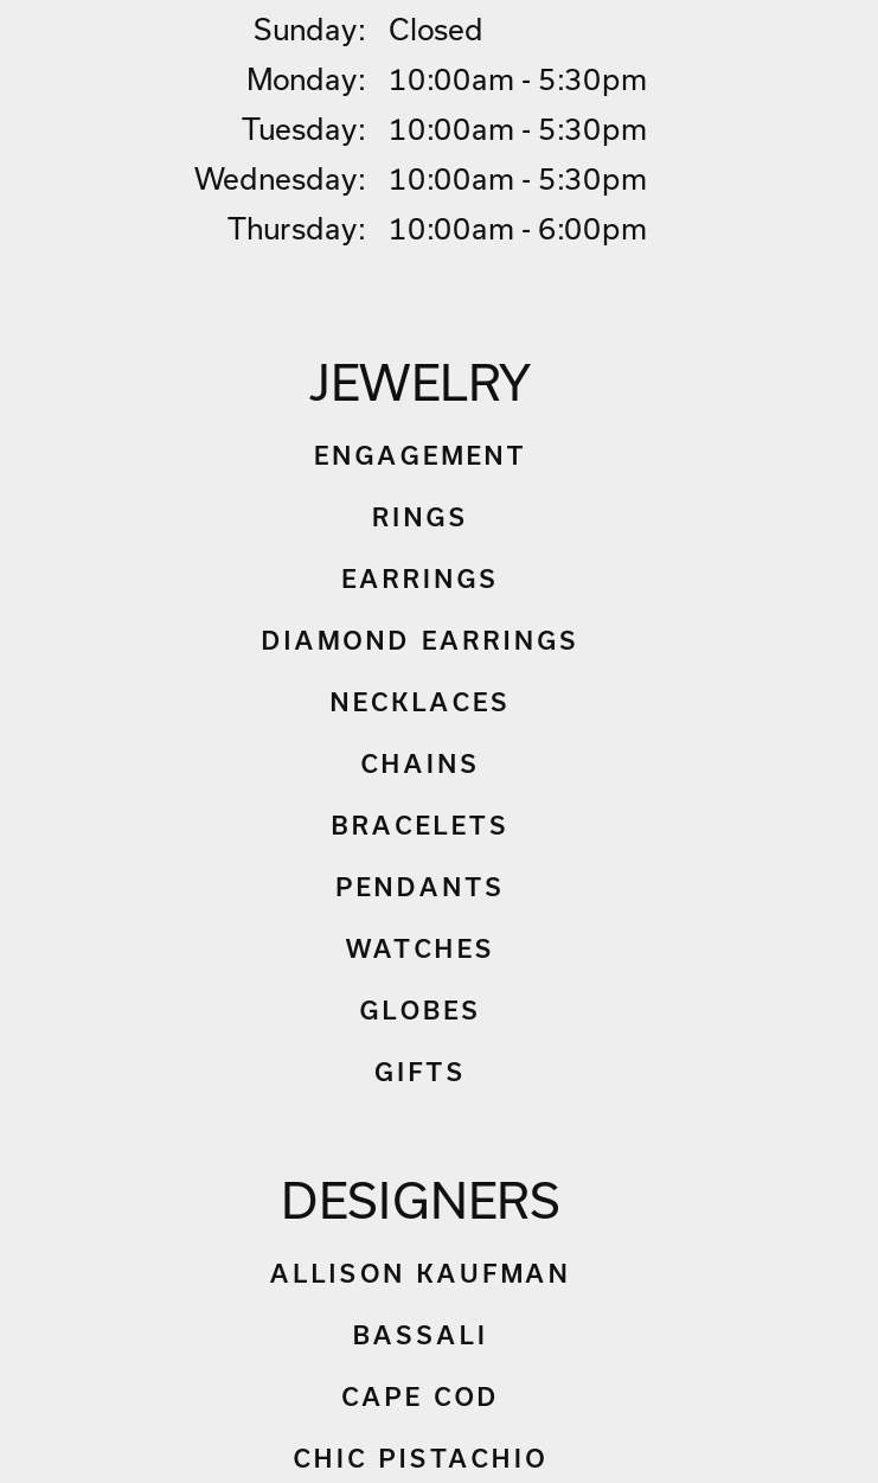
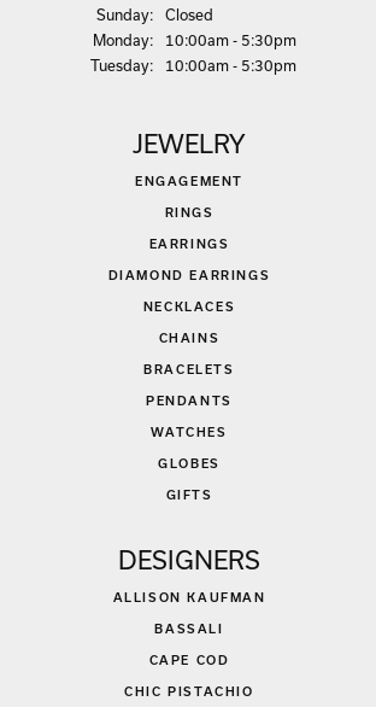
- Wednesday:
- 10:00am - 5:30pm
- Thu rsday:
- 10:00am - 6:00pm
